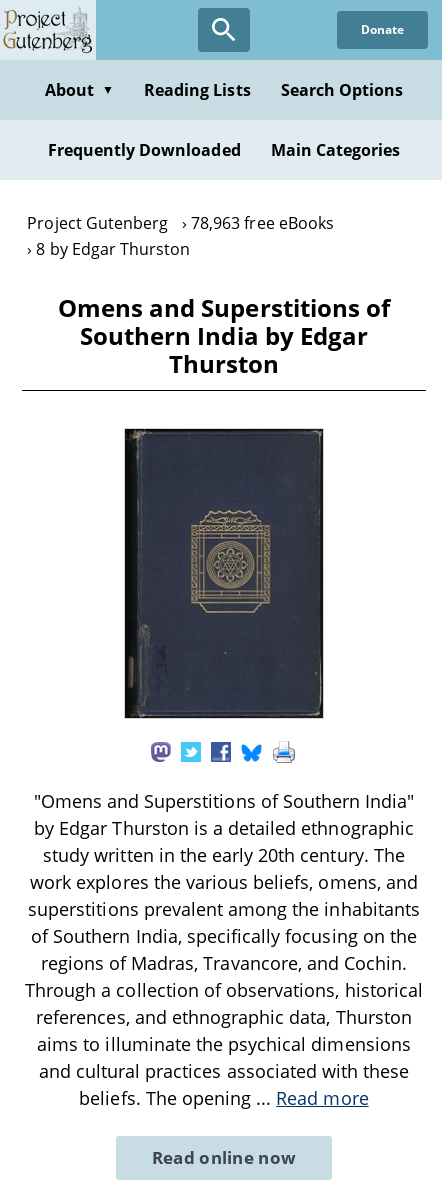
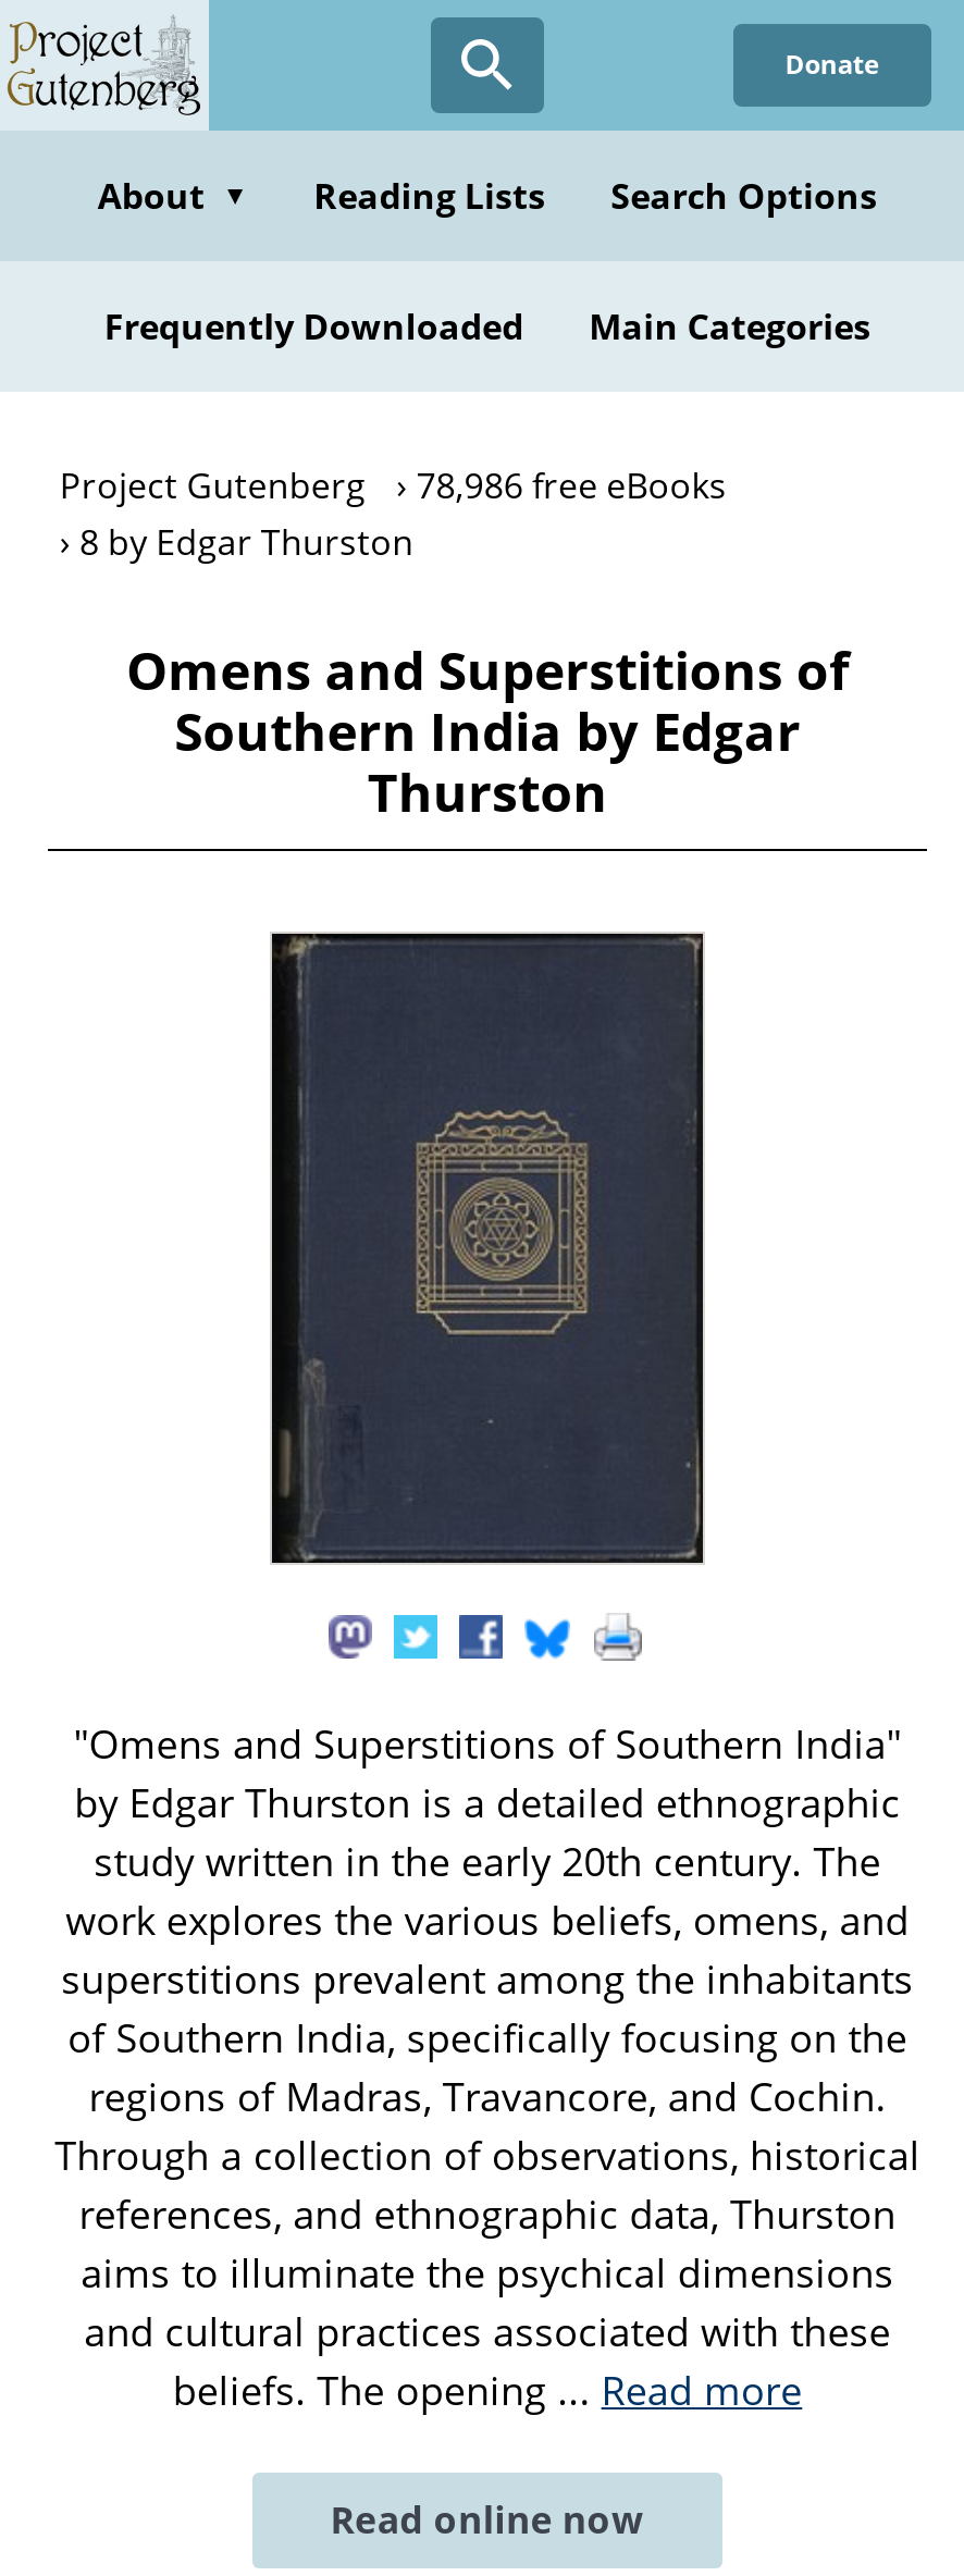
- Project Gutenberg 78,963 free eBooks
+ Project Gutenberg 78,986 free eBooks
